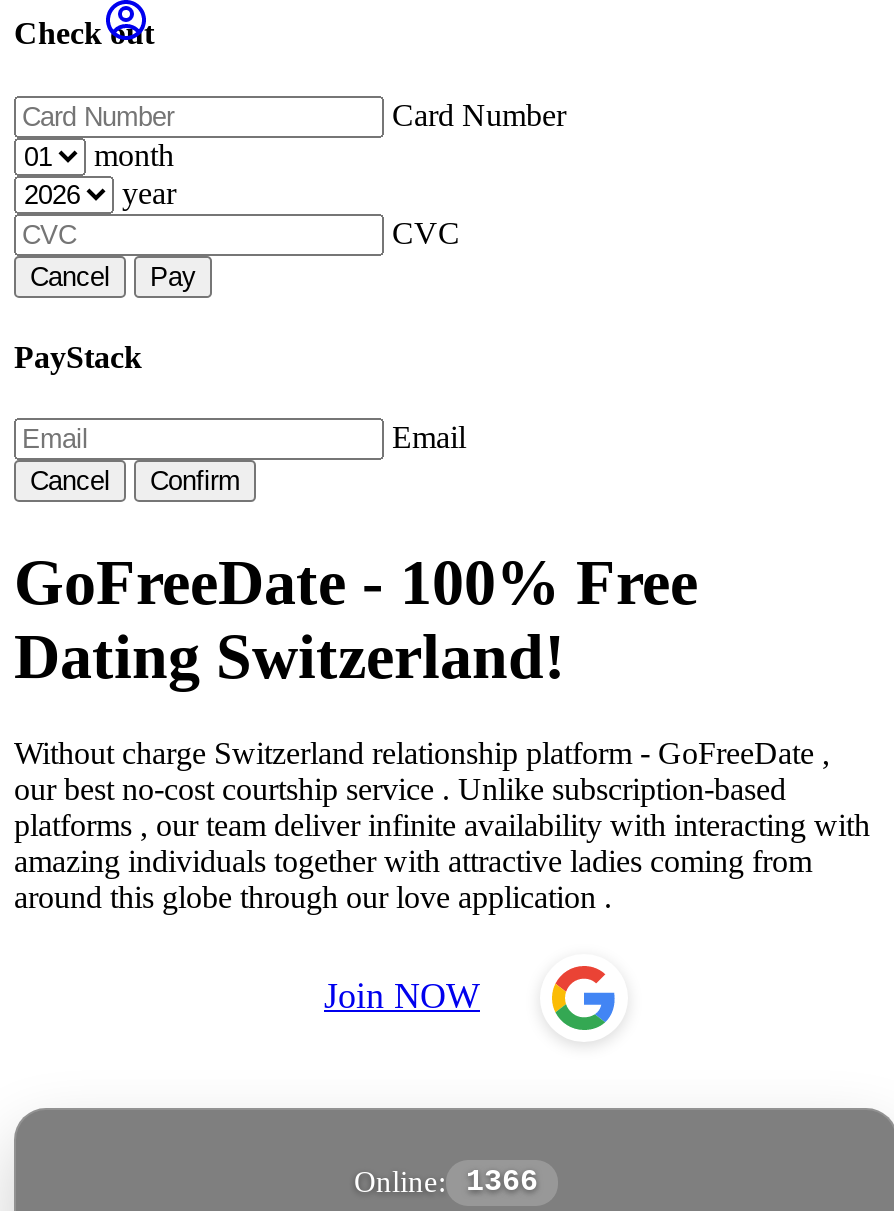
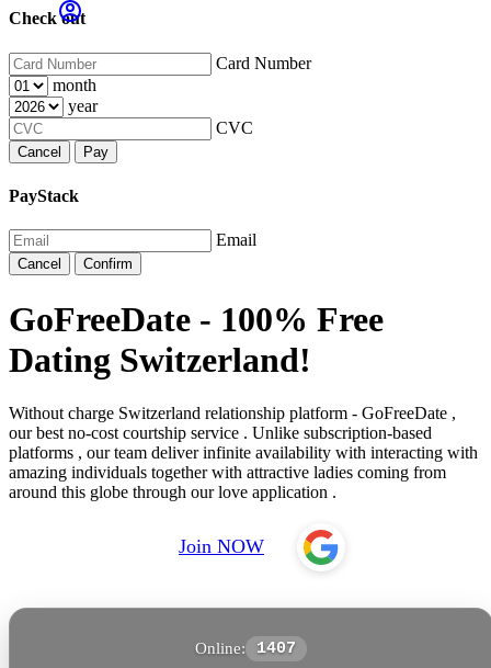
- Online: 1366
+ Online: 1407
